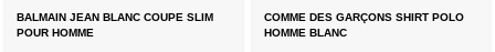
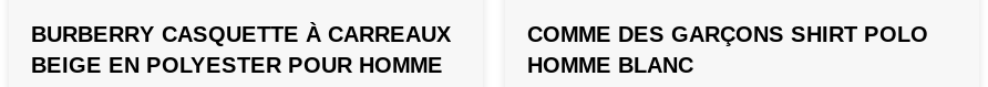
- BALMAIN JEAN BLANC COUPE SLIM
- POUR HOMME
+ BURBERRY CASQUETTE À CARREAUX
+ BEIGE EN POLYESTER POUR HOMME
